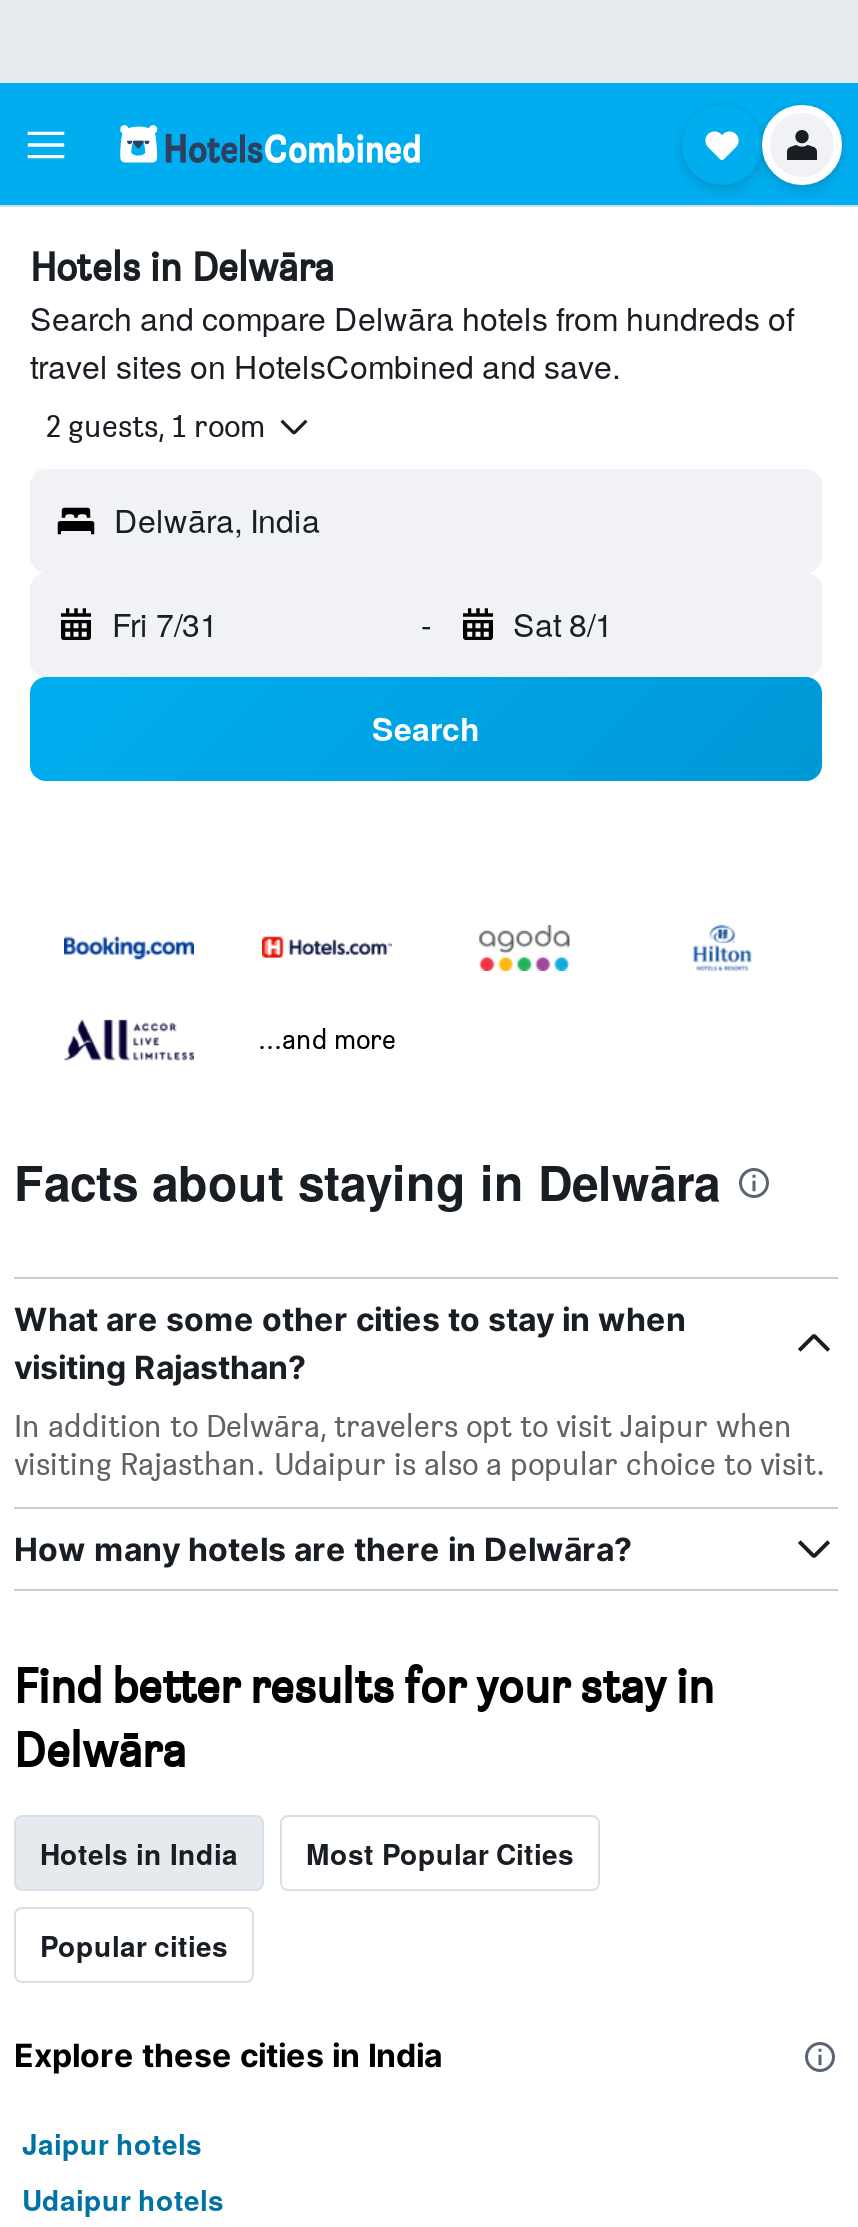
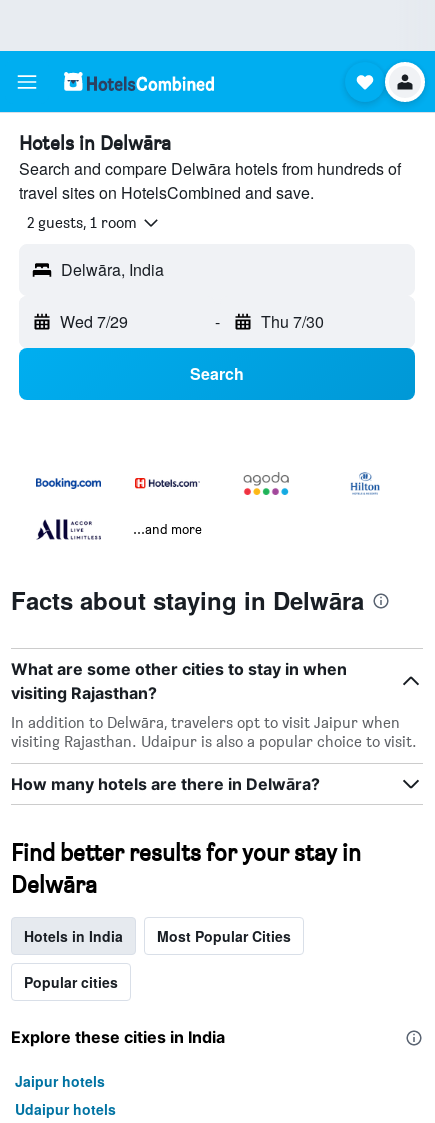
- Fri 7/31
+ Wed 7/29

- Sat 8/1
+ Thu 7/30
